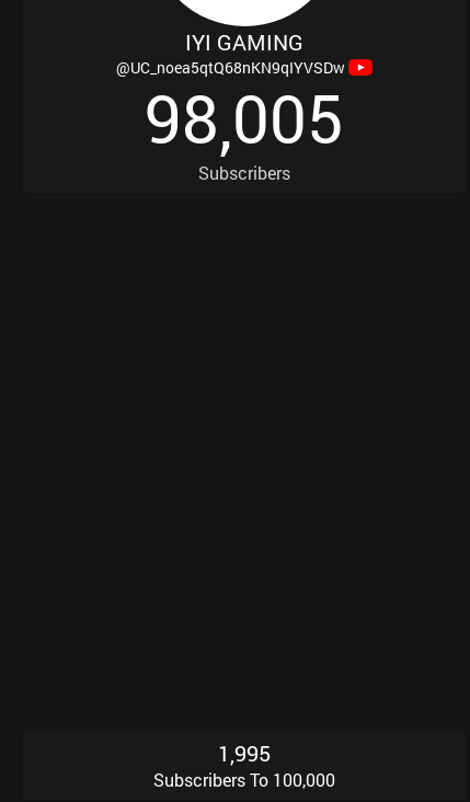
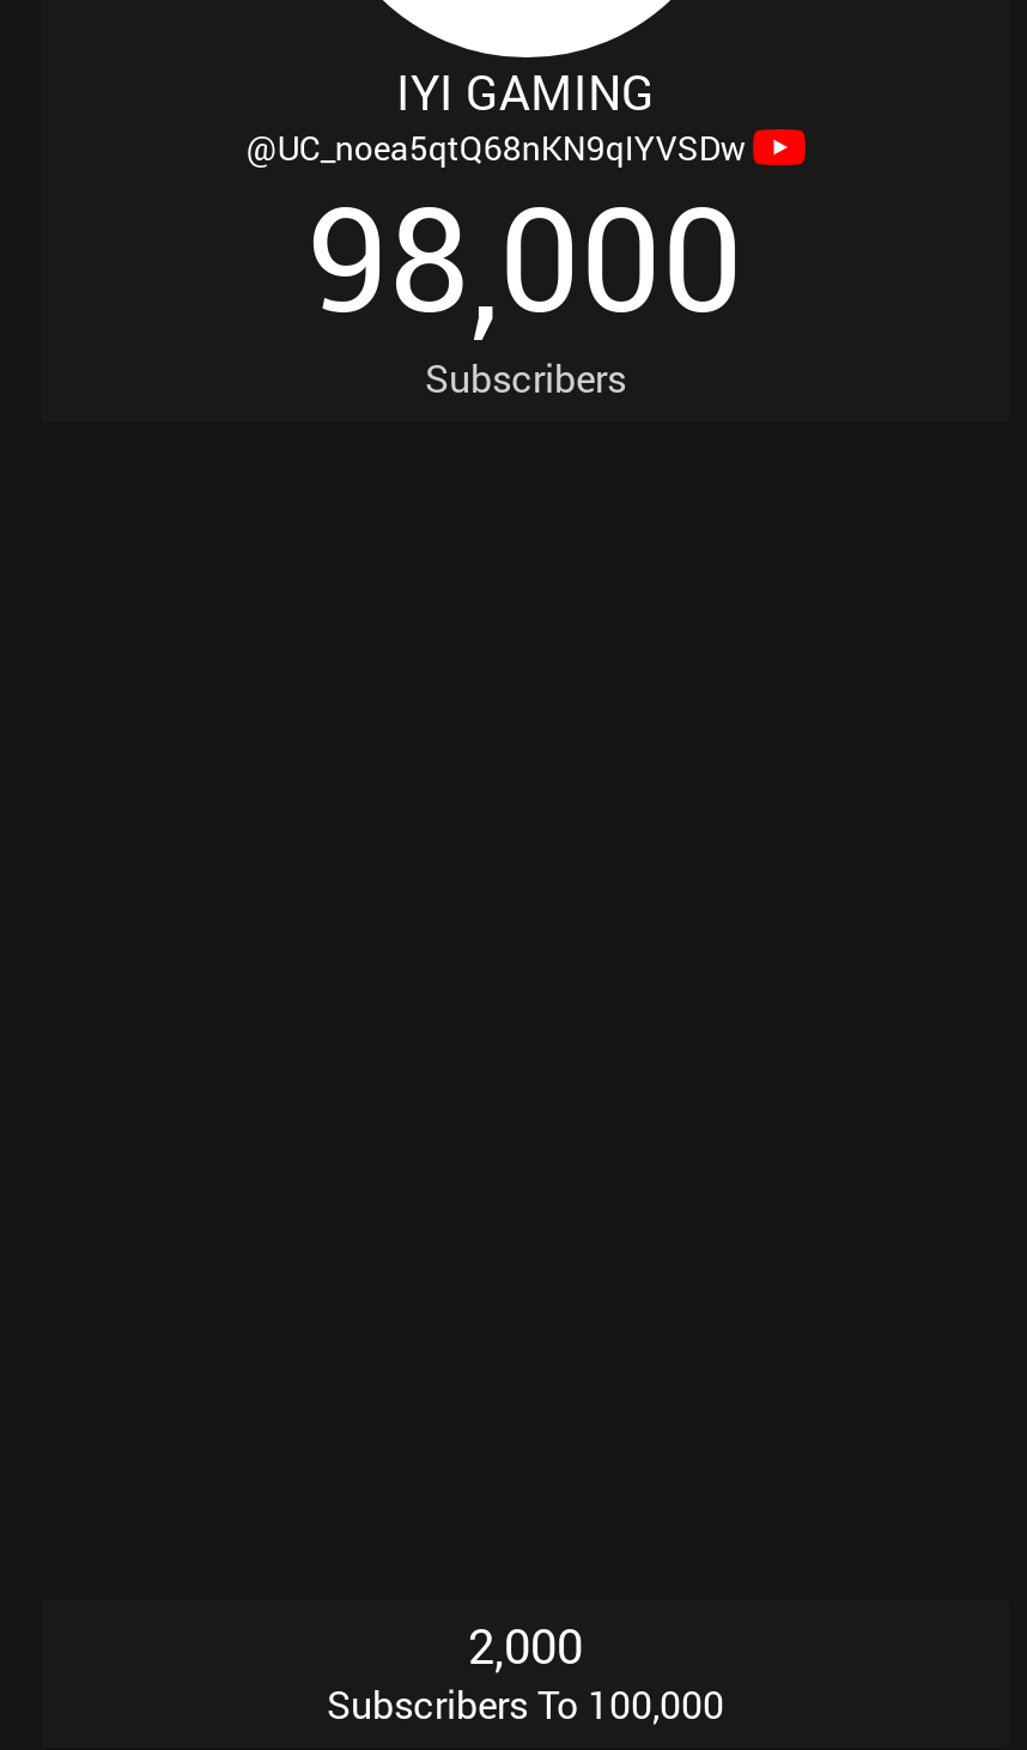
- 98,005
+ 98,000

- 1,995
+ 2,000
